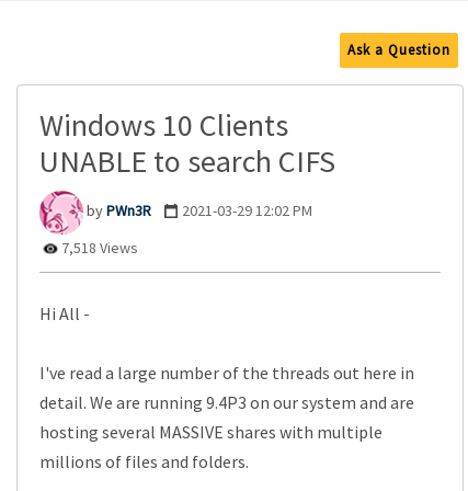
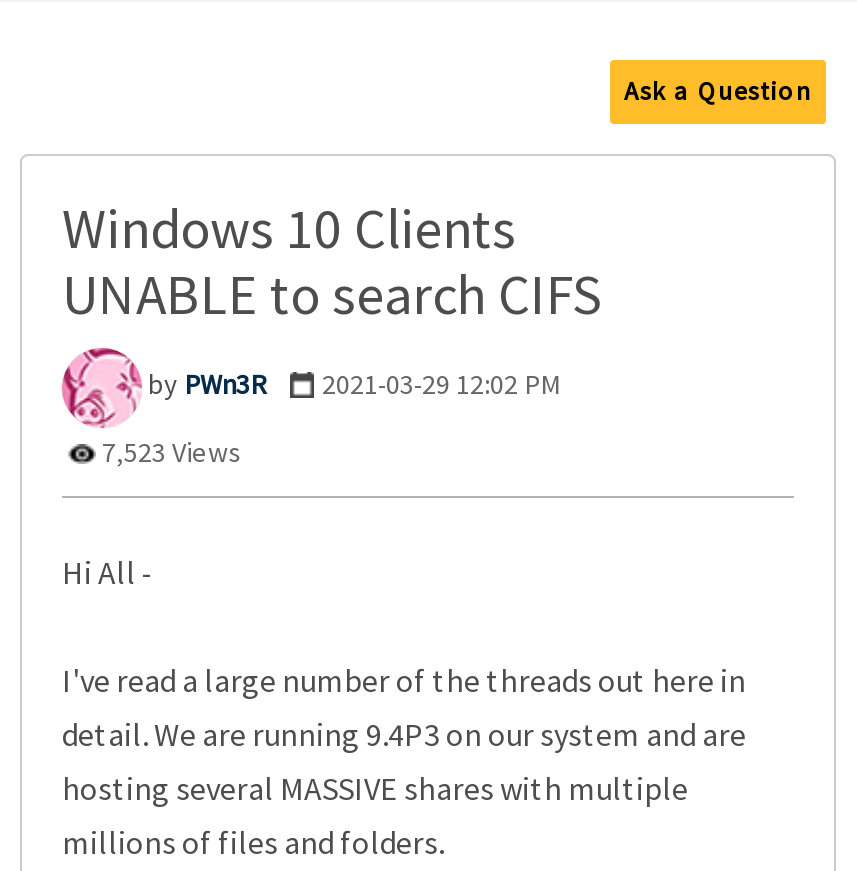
- 7,518 Views
+ 7,523 Views
